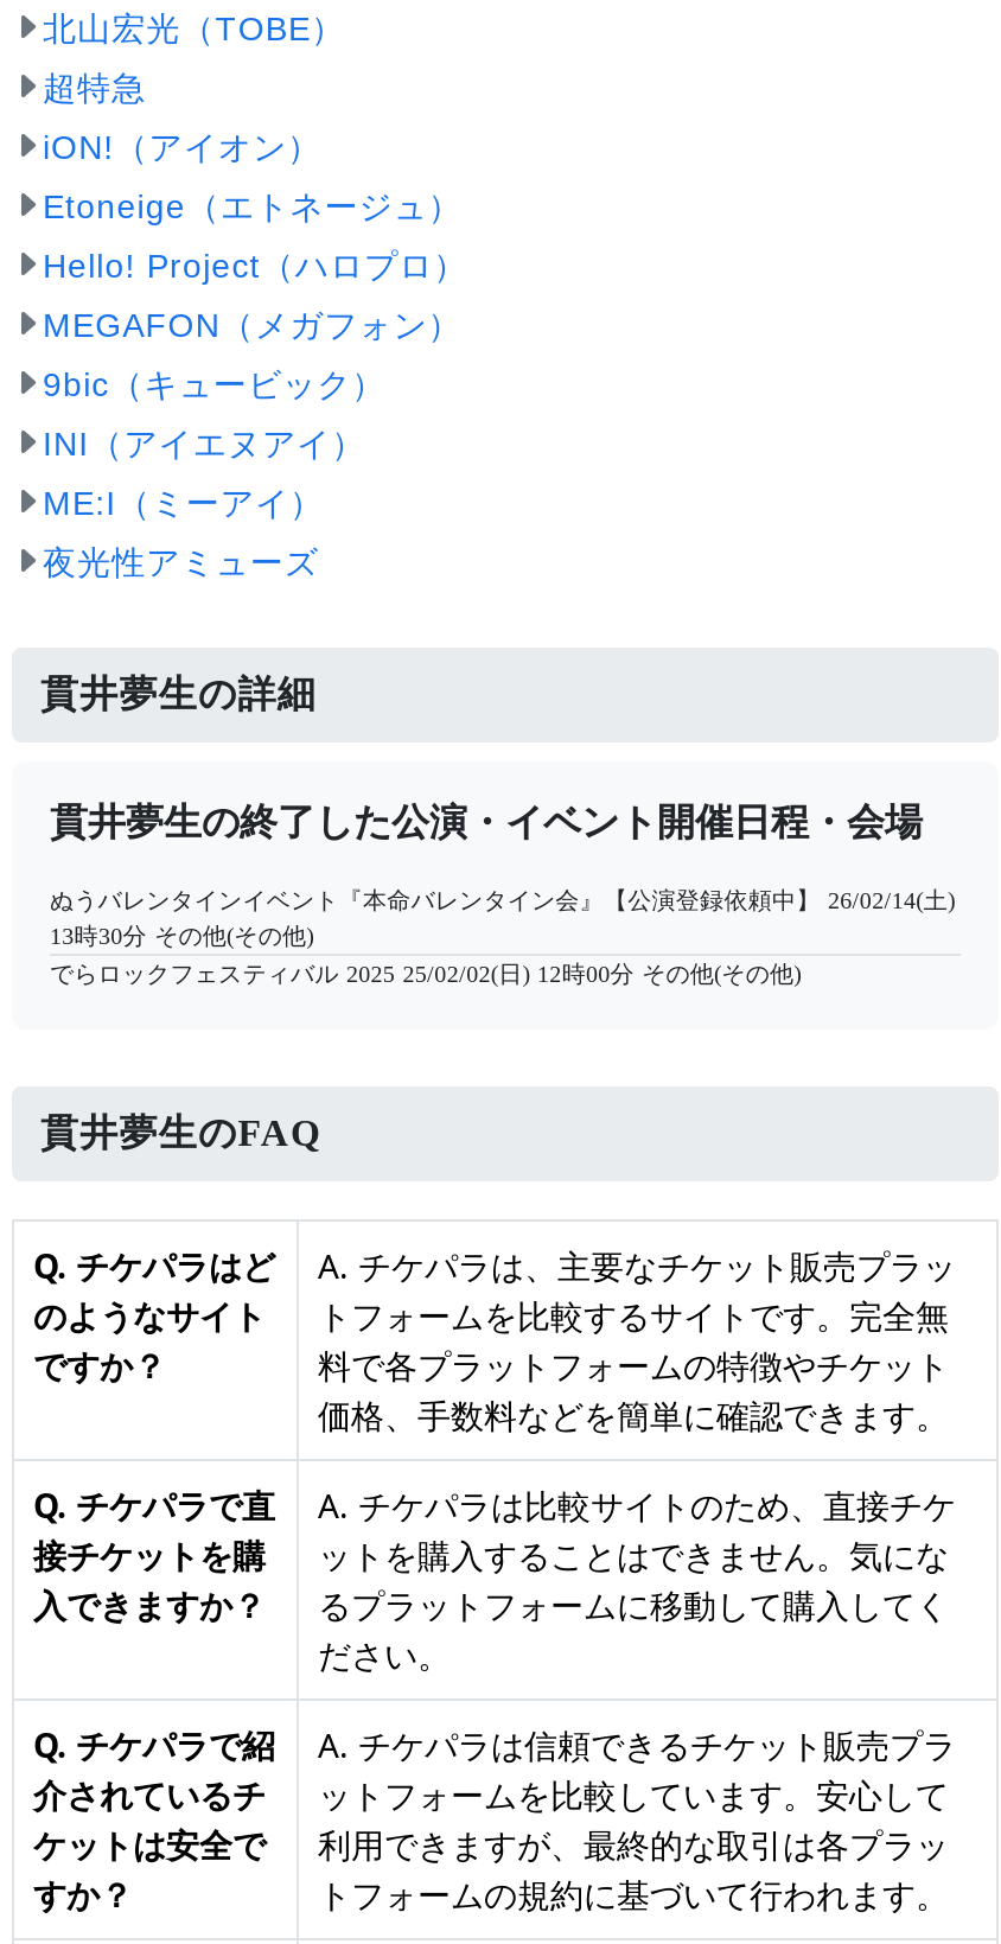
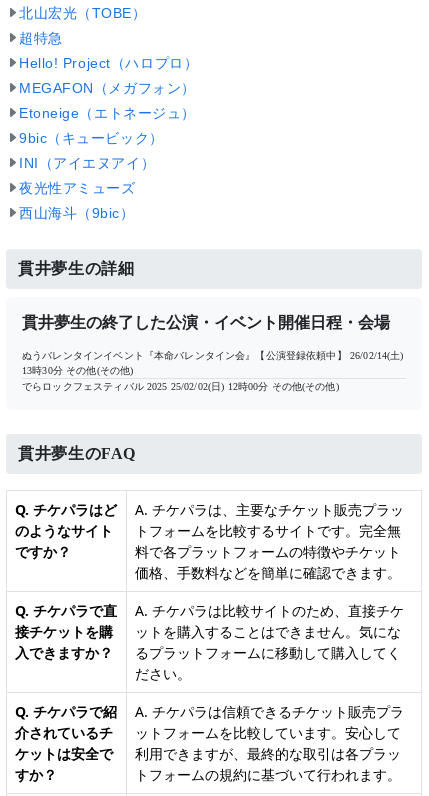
- iON!（アイオン）

moved down: Etoneige（エトネージュ）

moved up: Hello! Project（ハロプロ） | MEGAFON（メガフォン）

- ME:I（ミーアイ）

moved up: 夜光性アミューズ

+ 西山海斗（9bic）
